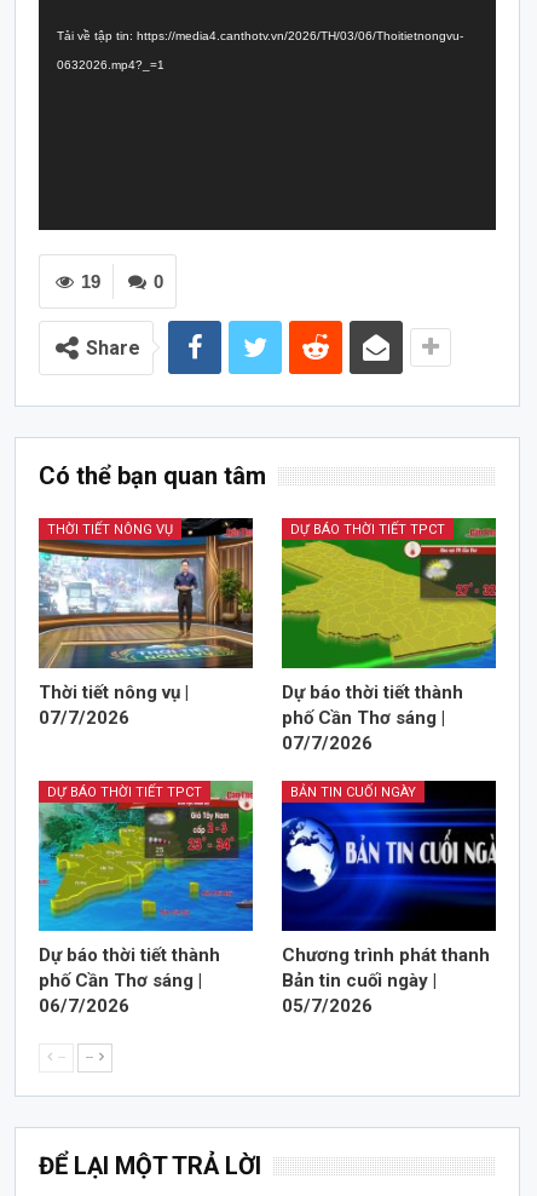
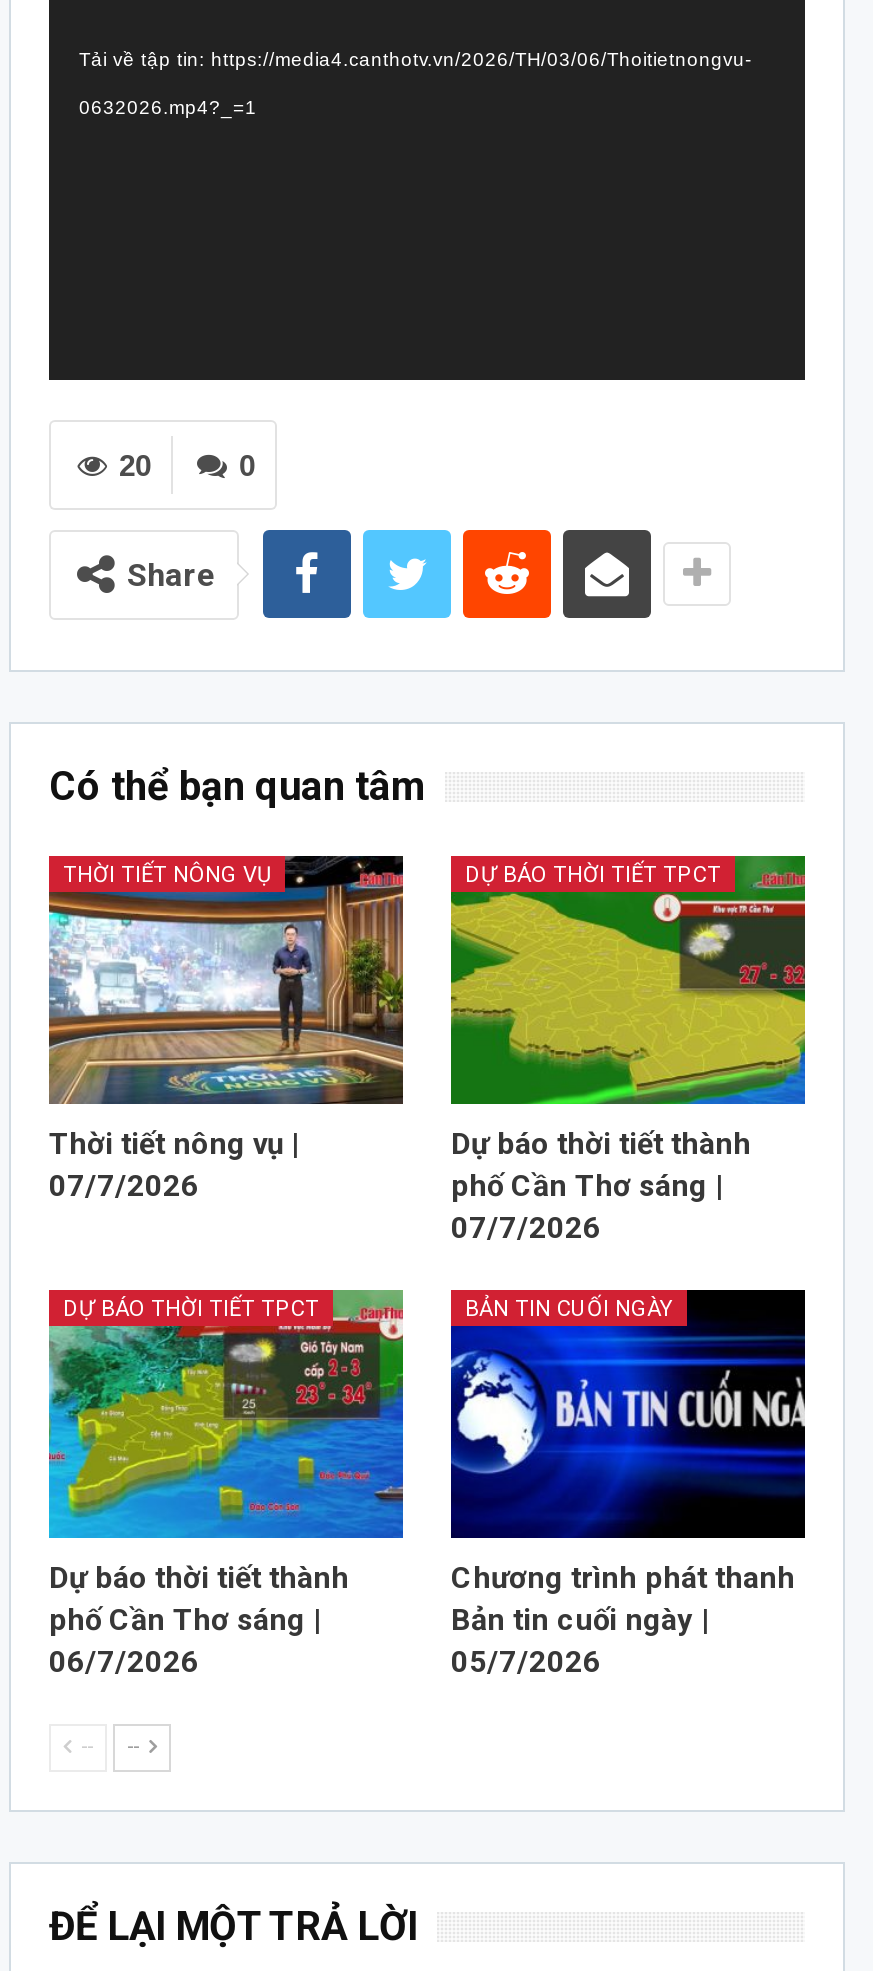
- 19
+ 20
